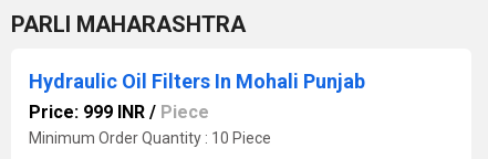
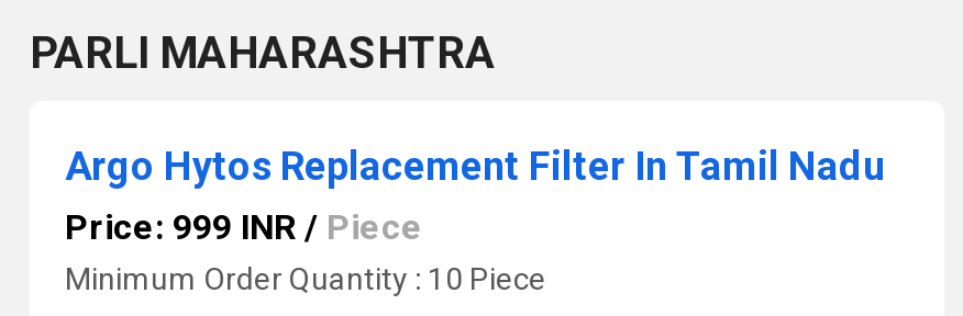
- Hydraulic Oil Filters In Mohali Punjab
+ Argo Hytos Replacement Filter In Tamil Nadu
